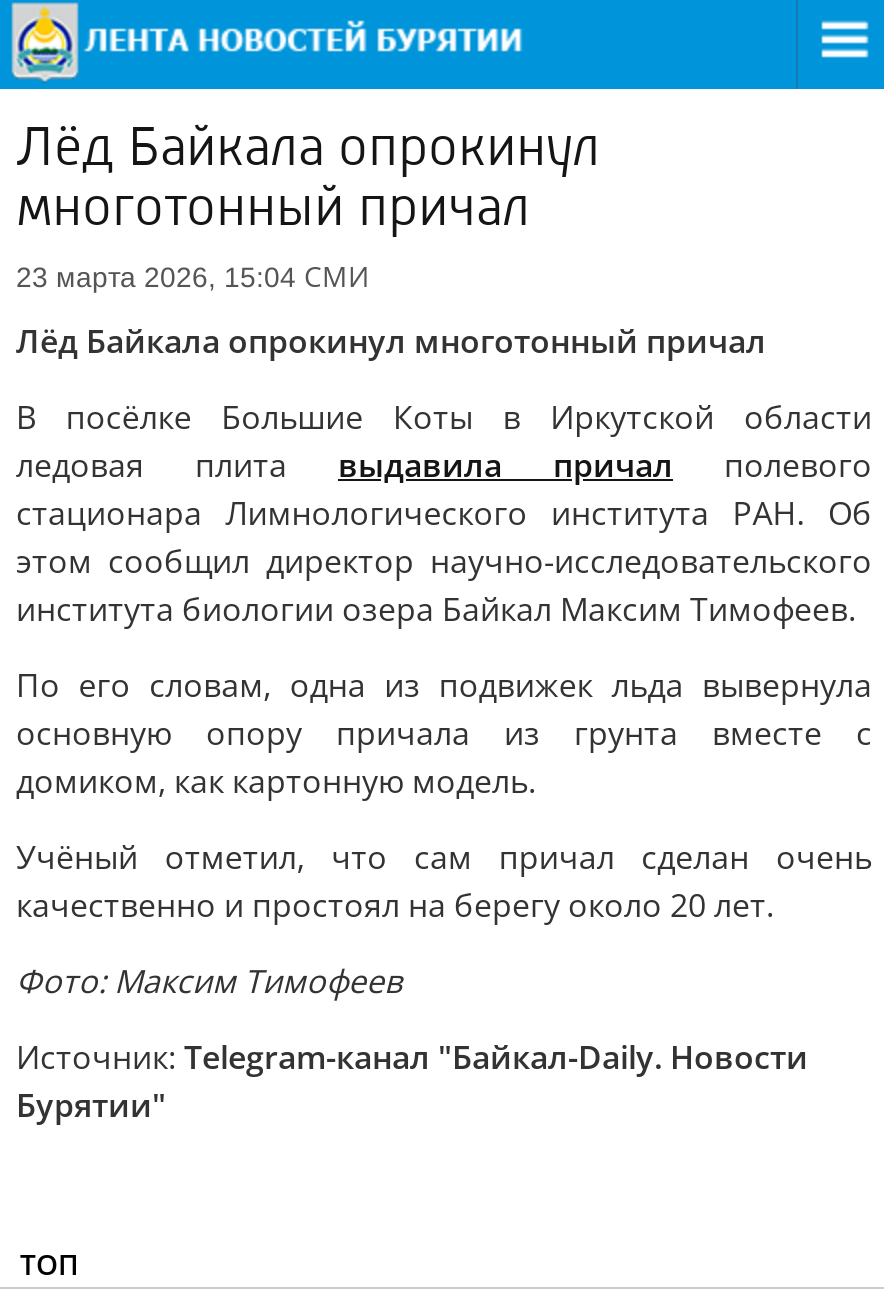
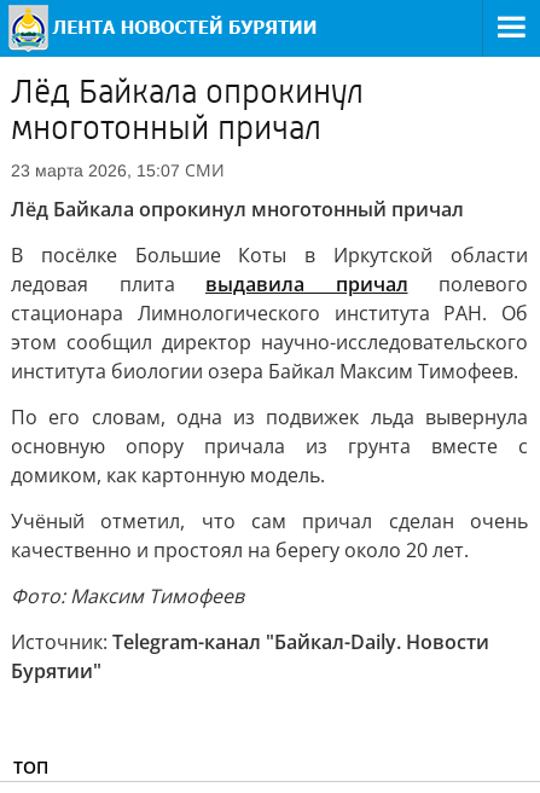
- 23 марта 2026, 15:04 СМИ
+ 23 марта 2026, 15:07 СМИ
